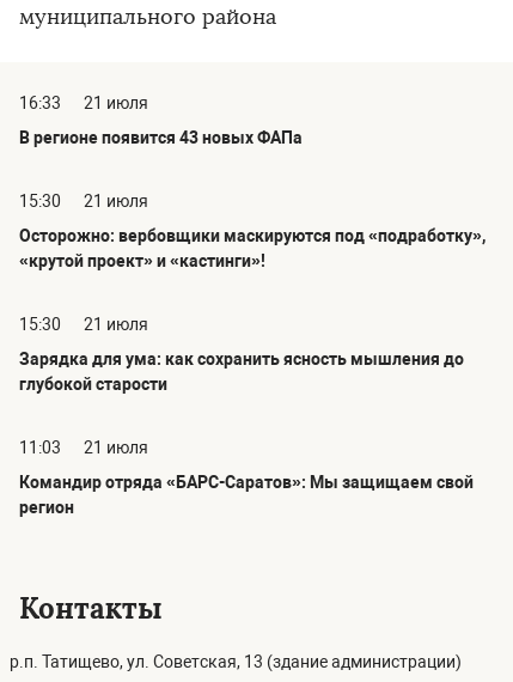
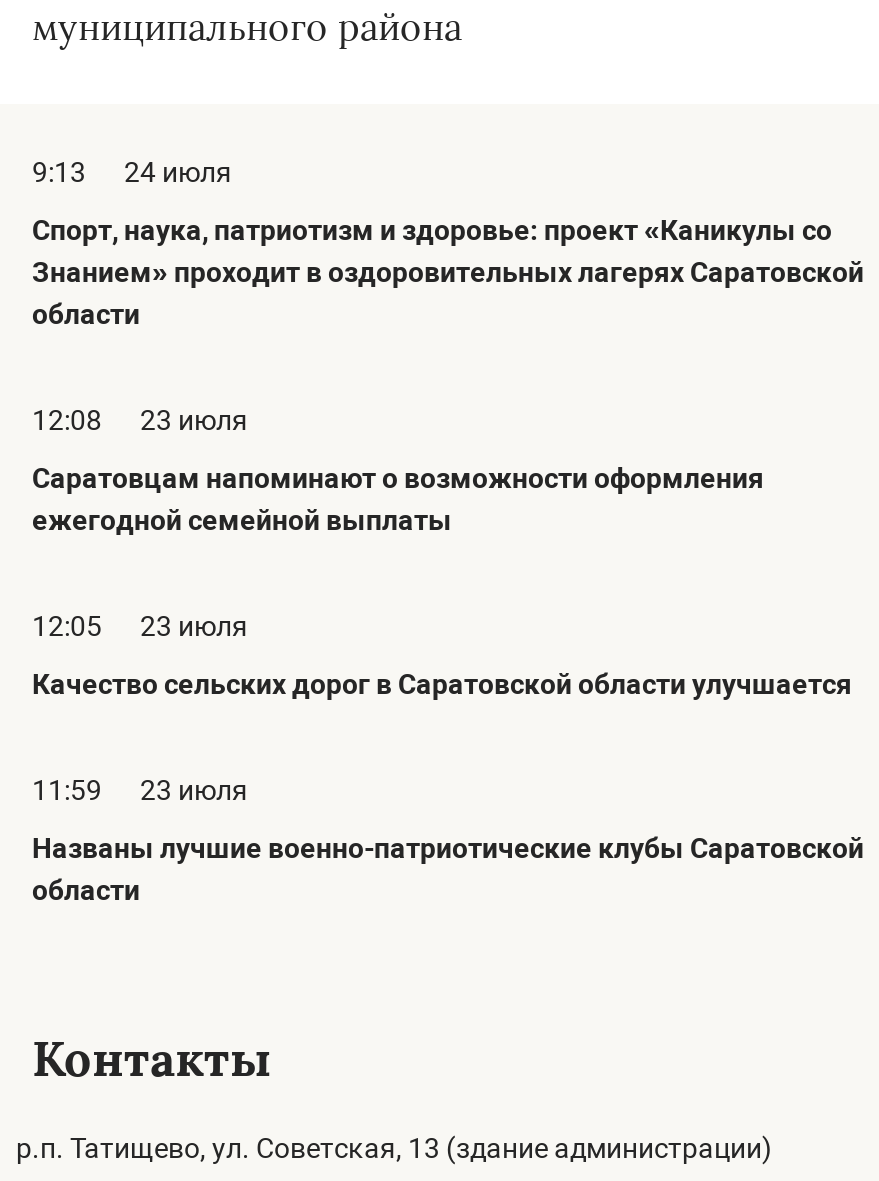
- 16:33
- 21 июля
+ 9:13
+ 24 июля

- В регионе появится 43 новых ФАПа
+ Спорт, наука, патриотизм и здоровье: проект «Каникулы со
+ Знанием» проходит в оздоровительных лагерях Саратовской
+ области

- 15:30
- 21 июля
+ 12:08
+ 23 июля

- Осторожно: вербовщики маскируются под «подработку»,
- «крутой проект» и «кастинги»!
+ Саратовцам напоминают о возможности оформления
+ ежегодной семейной выплаты

- 15:30
- 21 июля
+ 12:05
+ 23 июля

- Зарядка для ума: как сохранить ясность мышления до
- глубокой старости
+ Качество сельских дорог в Саратовской области улучшается

- 11:03
- 21 июля
+ 11:59
+ 23 июля

- Командир отряда «БАРС-Саратов»: Мы защищаем свой
- регион
+ Названы лучшие военно-патриотические клубы Саратовской
+ области
